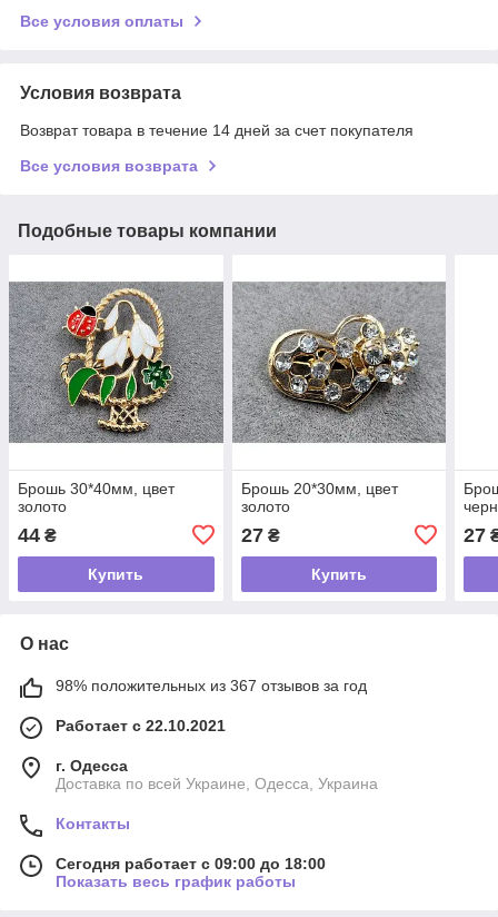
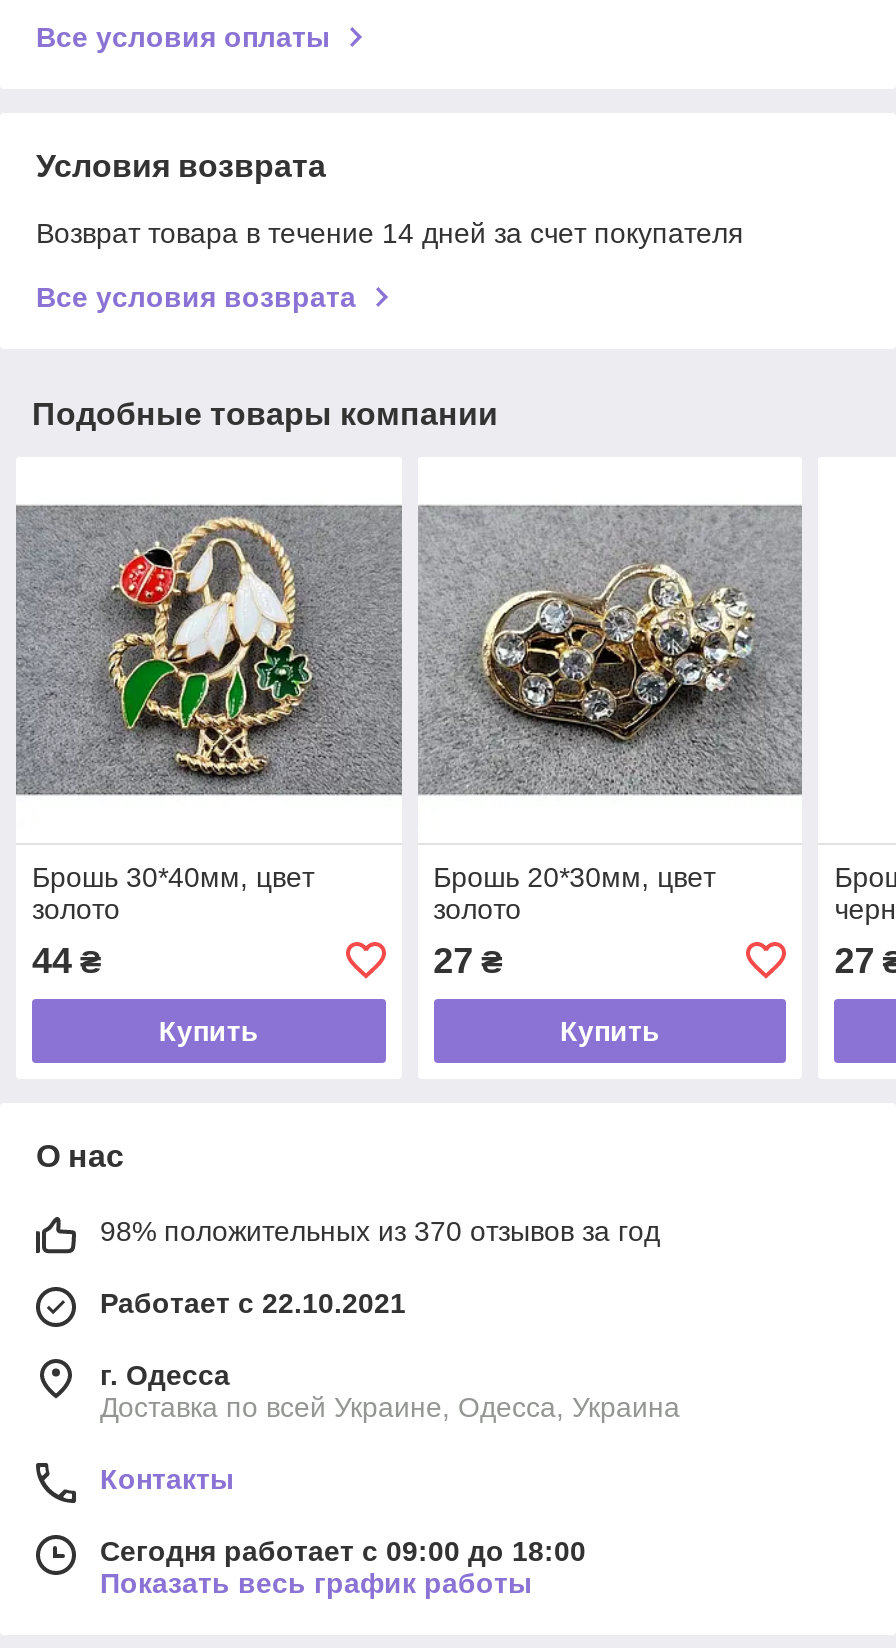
- 98% положительных из 367 отзывов за год
+ 98% положительных из 370 отзывов за год
